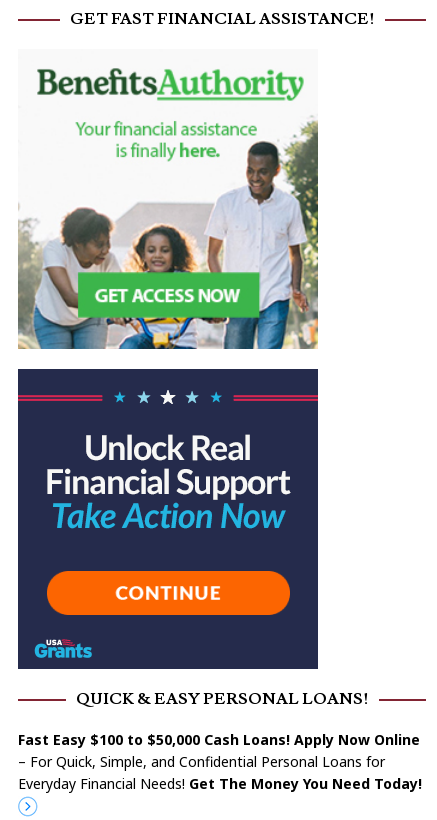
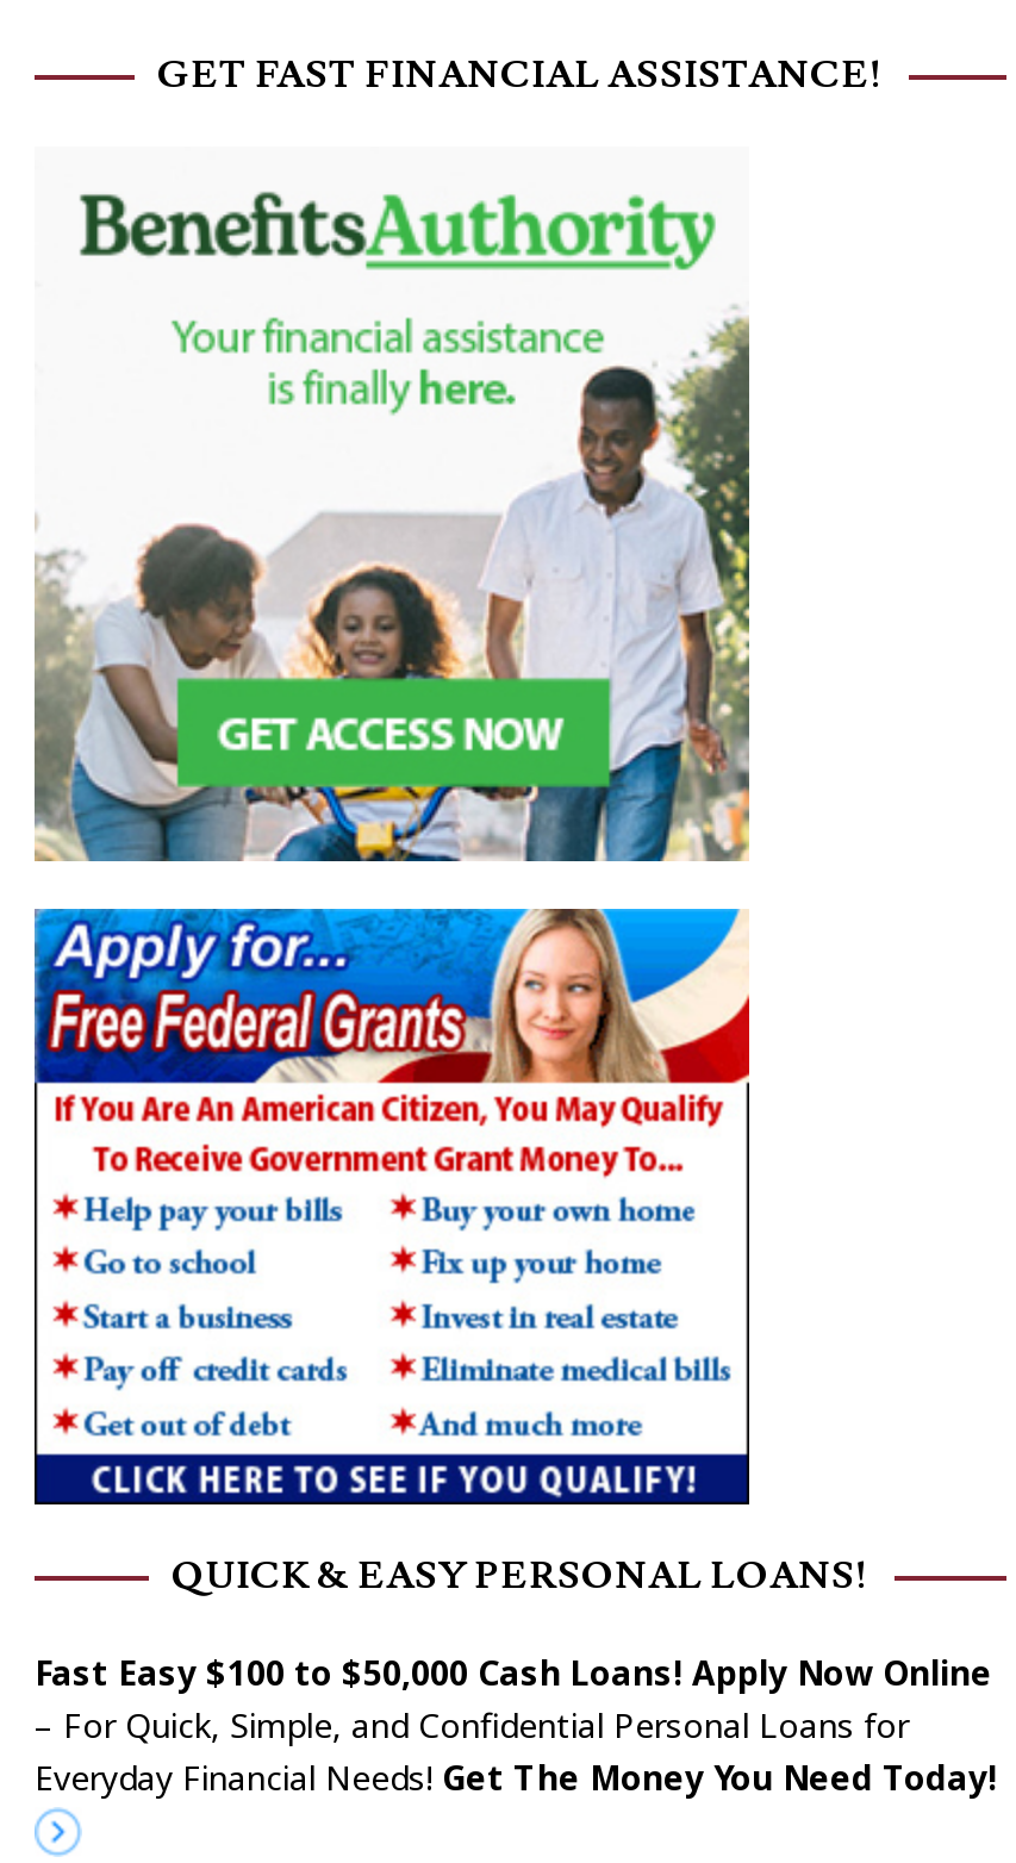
- [image]
+ [image]
